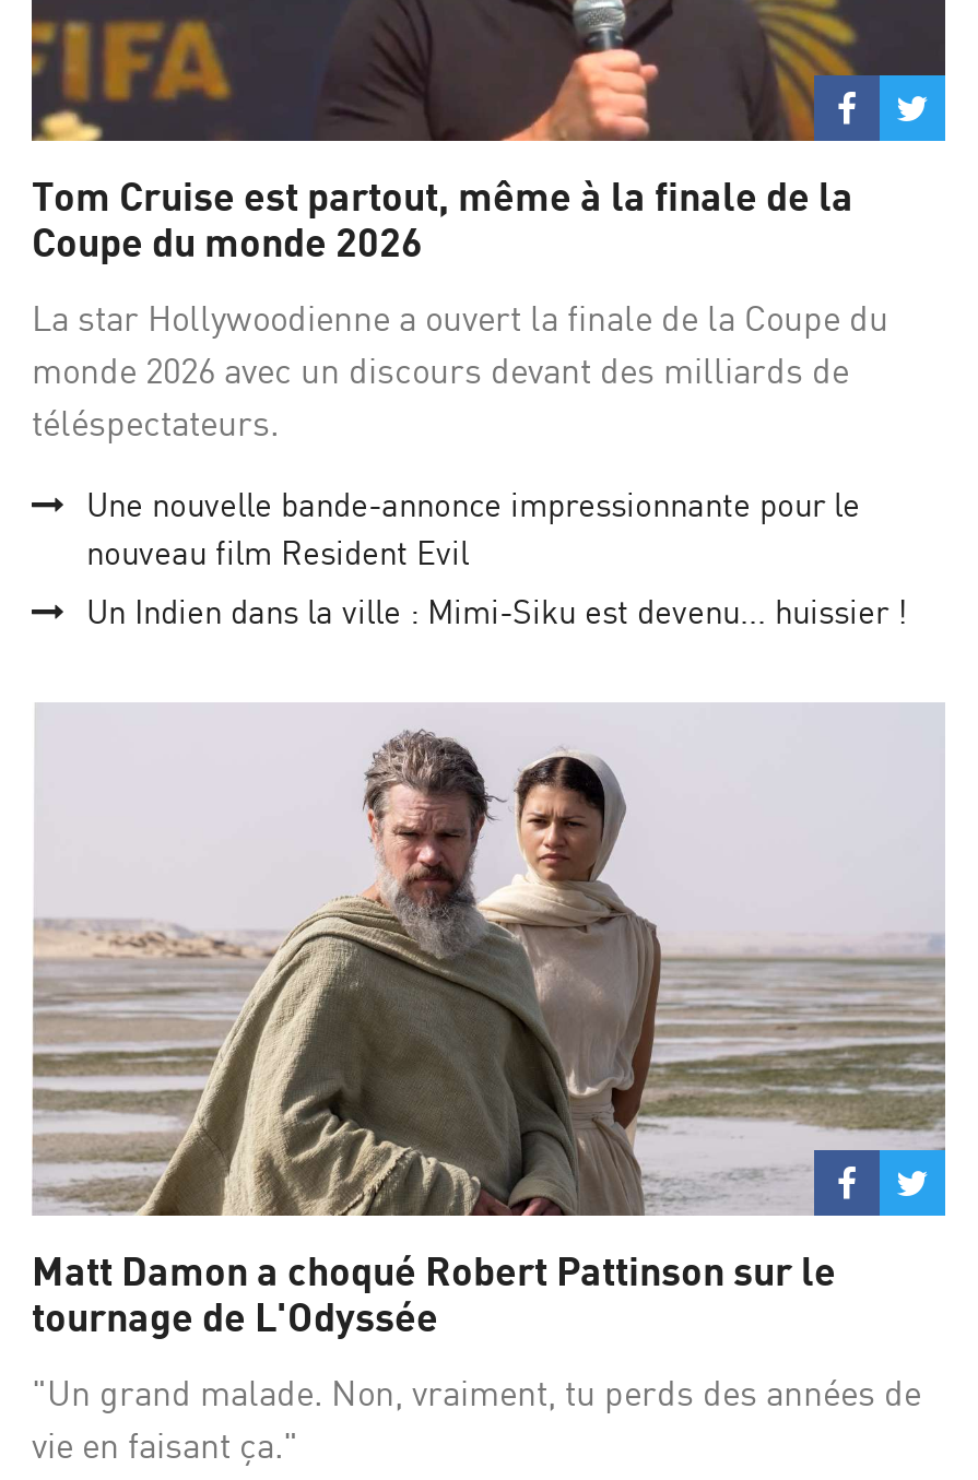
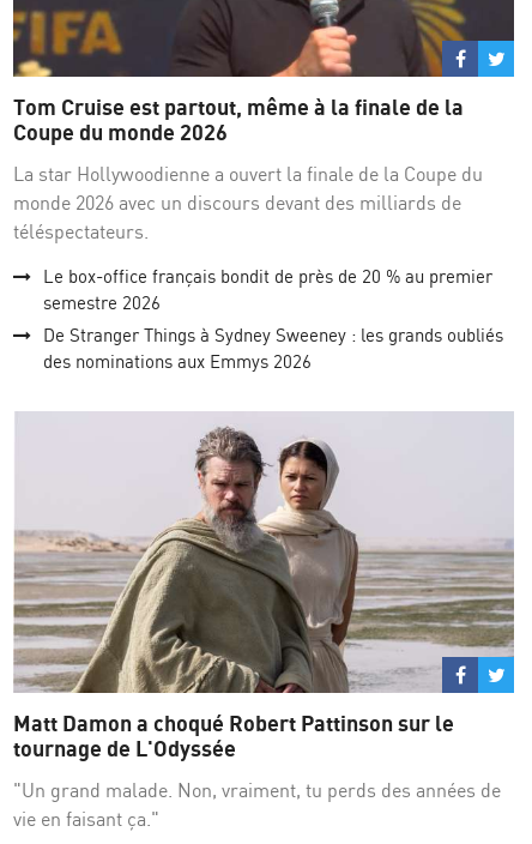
- Une nouvelle bande-annonce impressionnante pour le
- nouveau film Resident Evil
- Un Indien dans la ville : Mimi-Siku est devenu... huissier !
+ Le box-office français bondit de près de 20 % au premier
+ semestre 2026
+ De Stranger Things à Sydney Sweeney : les grands oubliés
+ des nominations aux Emmys 2026
